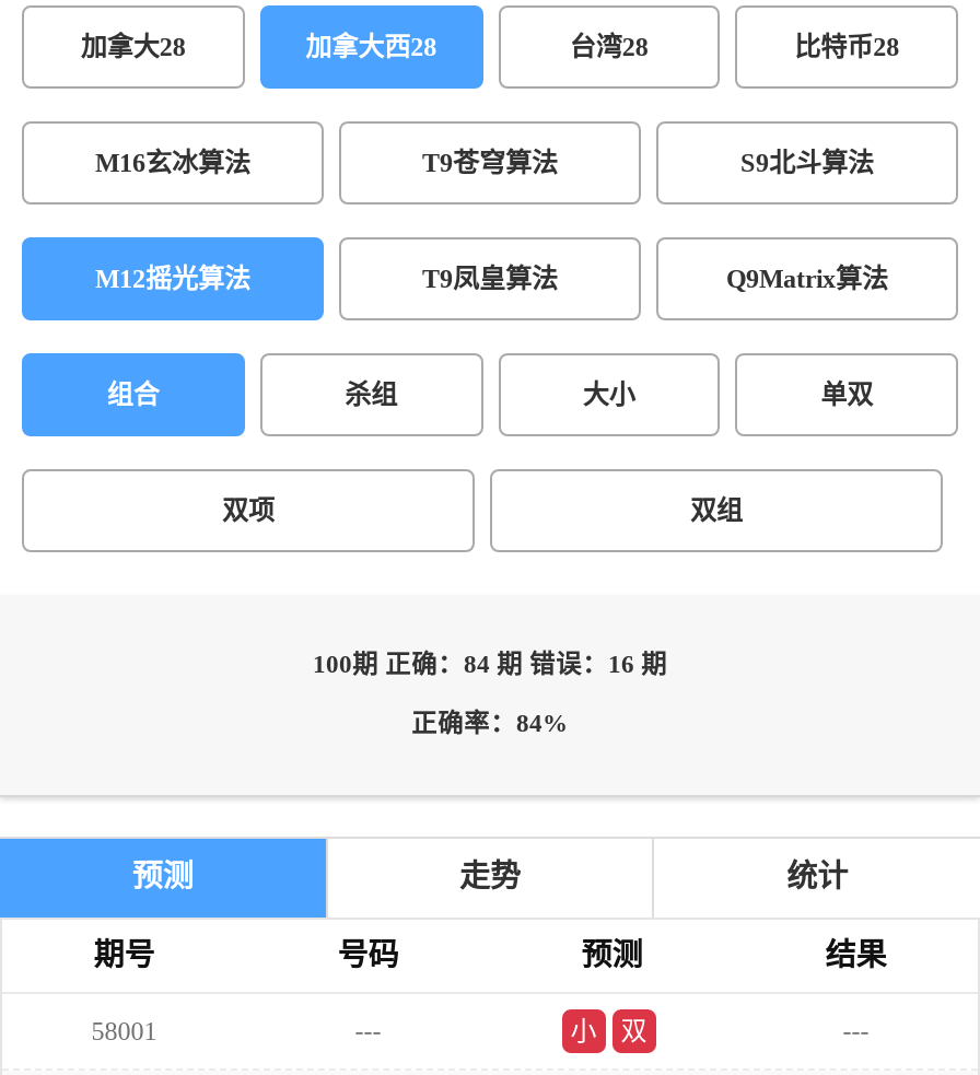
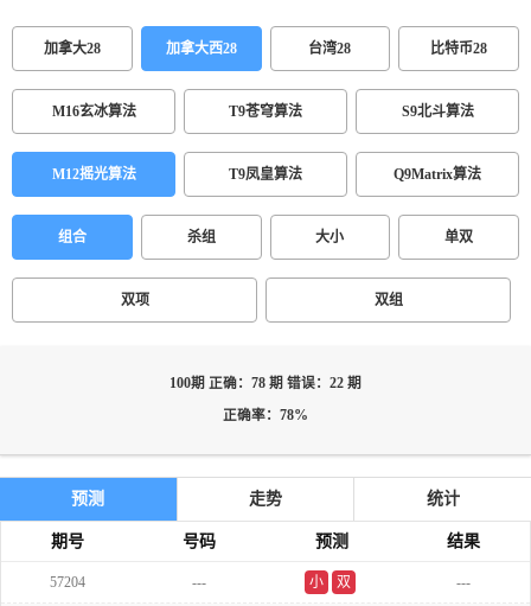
- 100期 正确：84 期 错误：16 期
+ 100期 正确：78 期 错误：22 期

- 正确率：84%
+ 正确率：78%

- 58001
+ 57204
